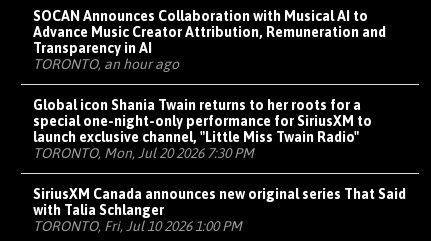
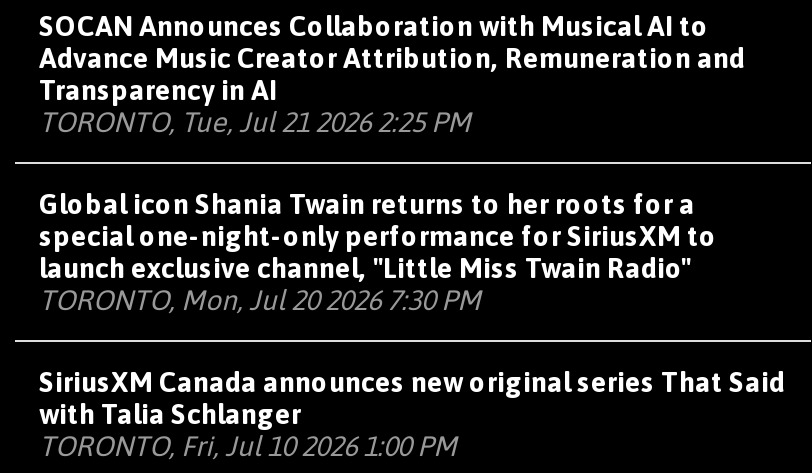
- TORONTO, an hour ago
+ TORONTO, Tue, Jul 21 2026 2:25 PM
